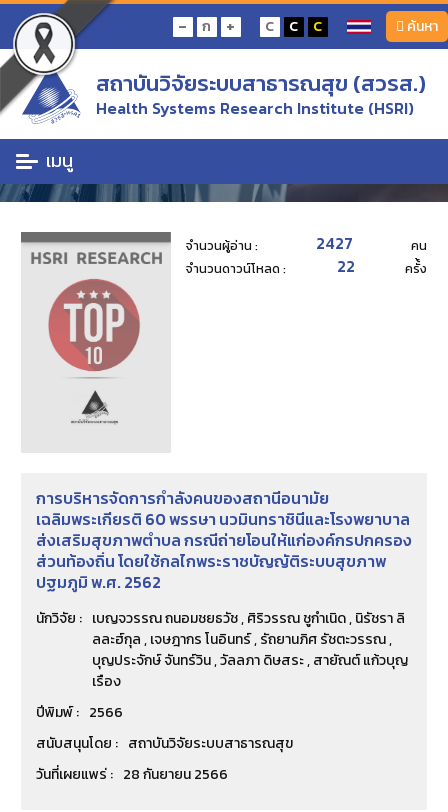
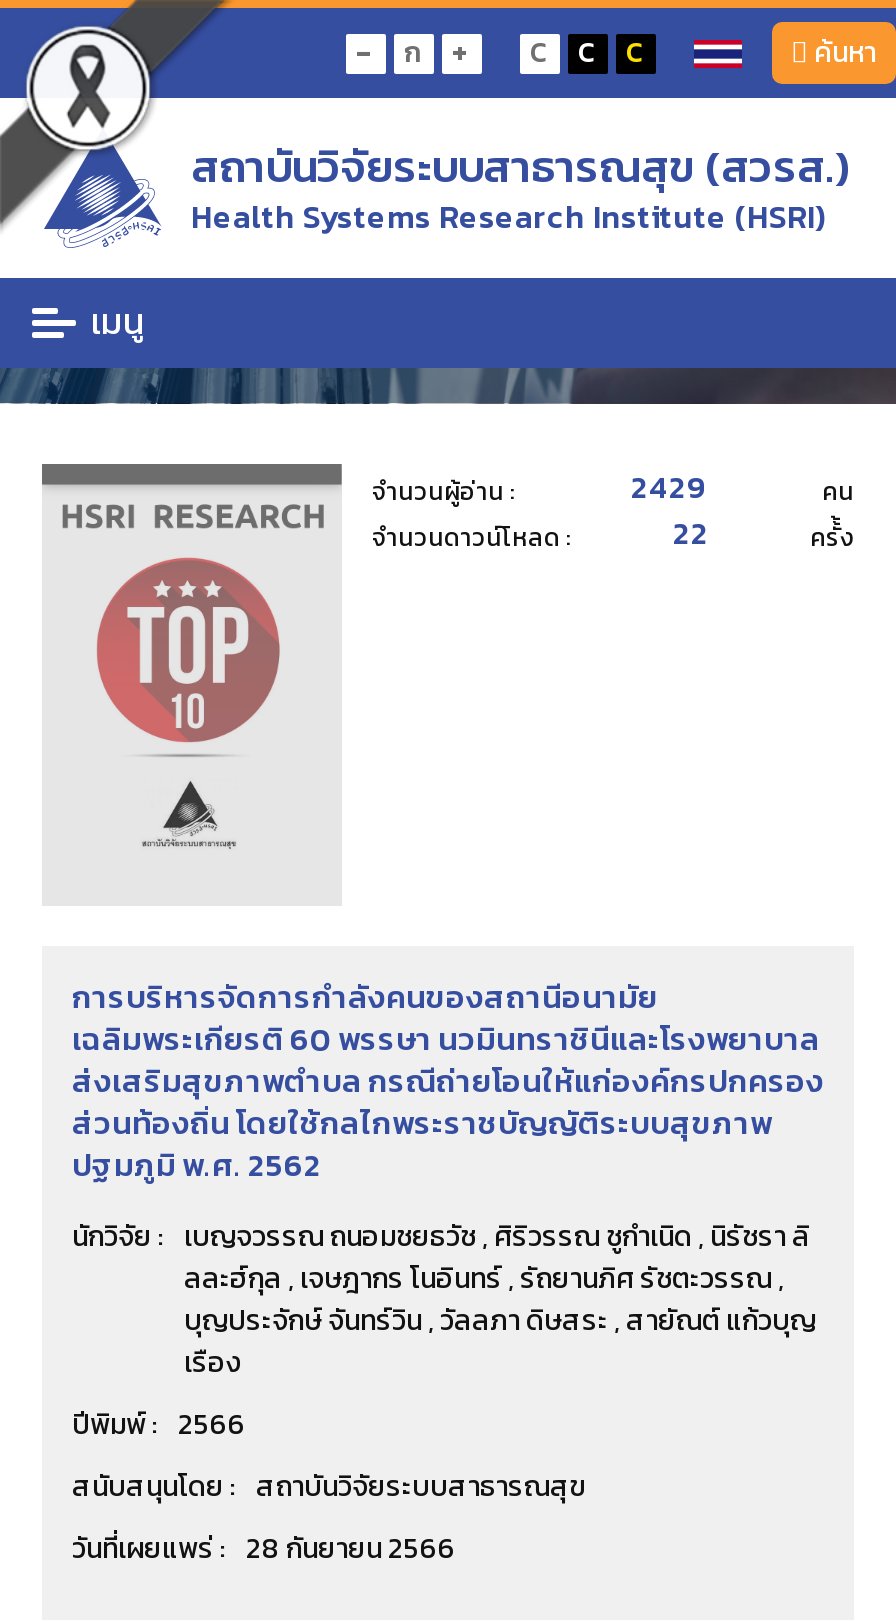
- 2427
+ 2429
